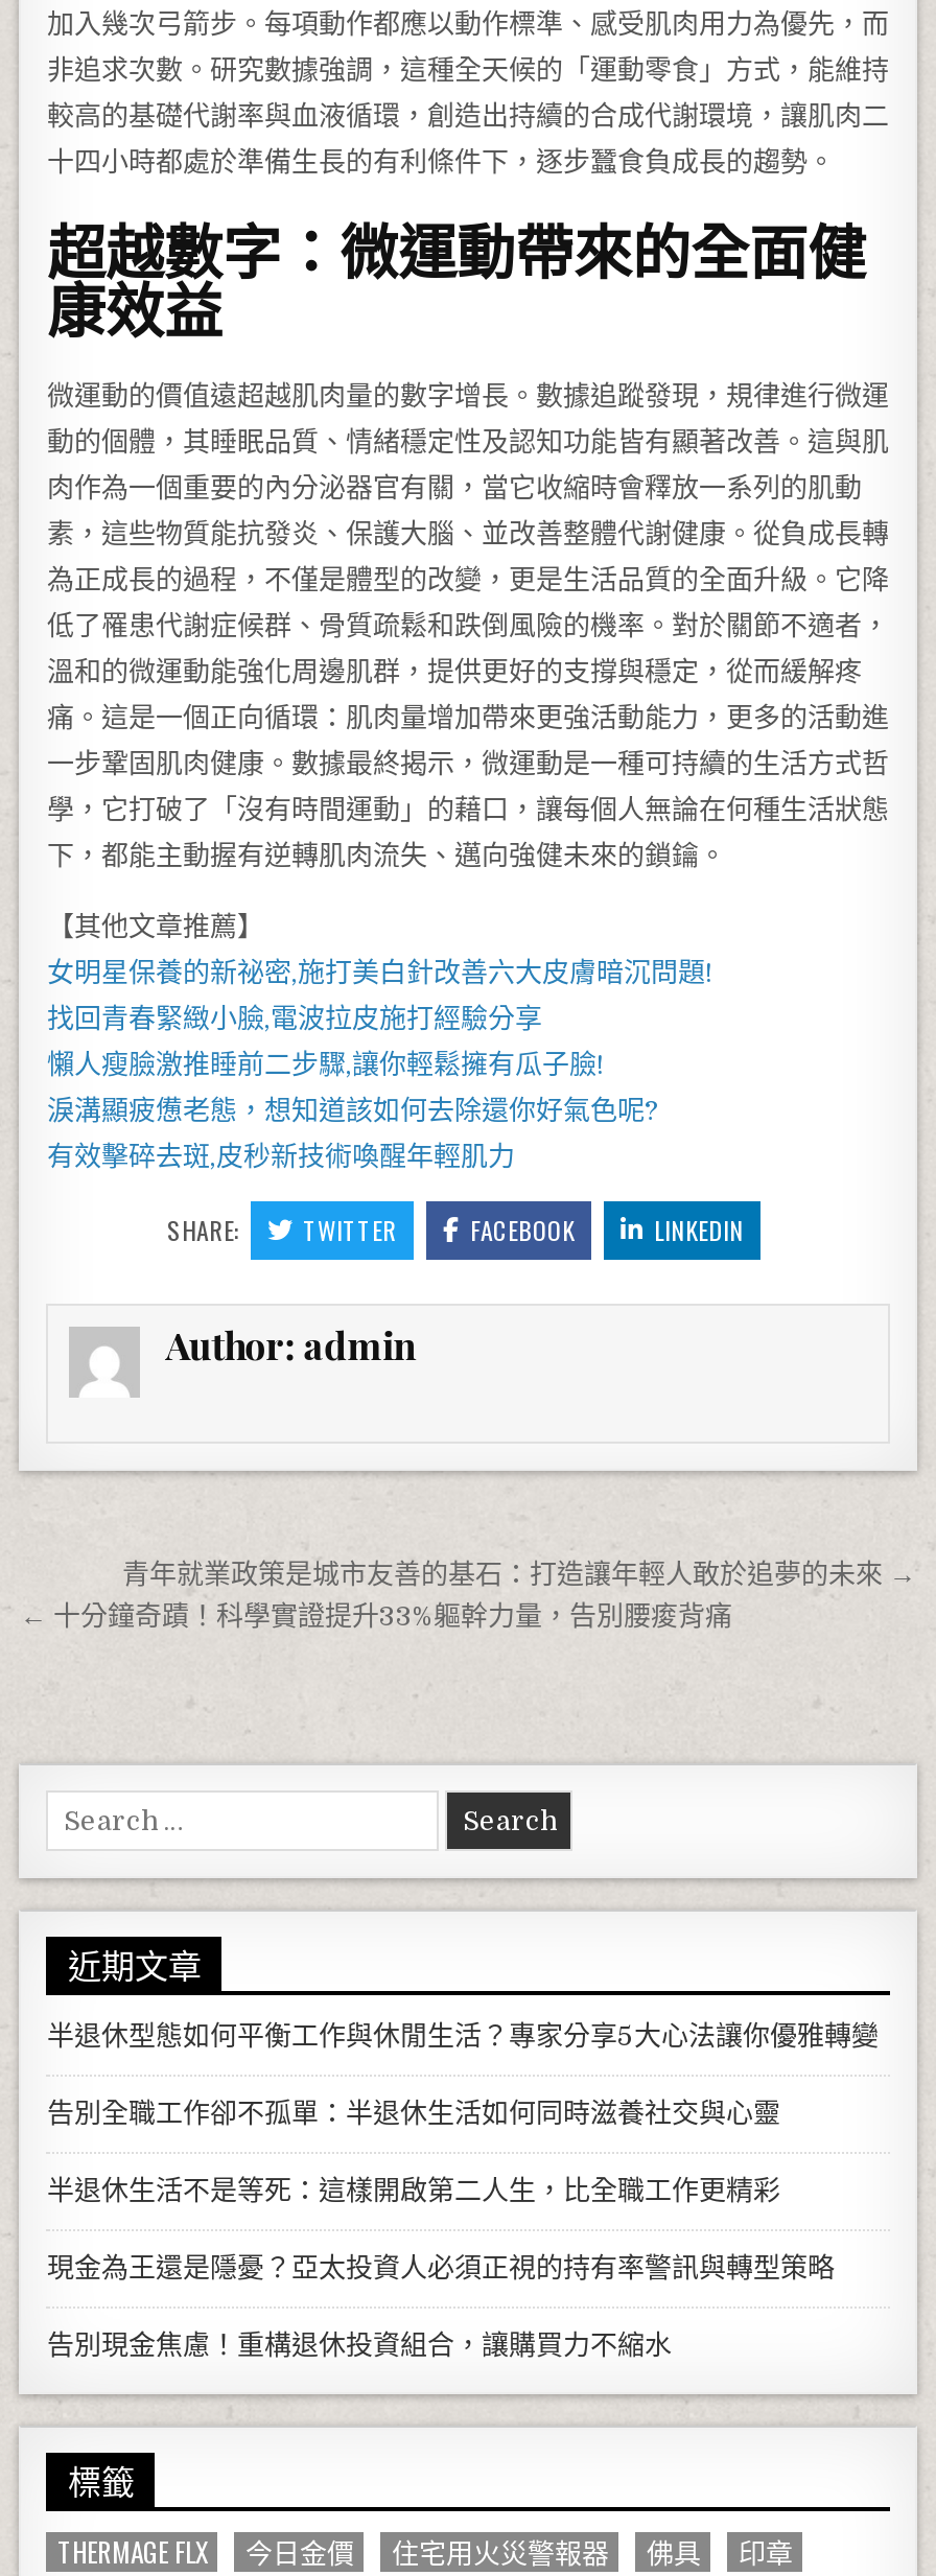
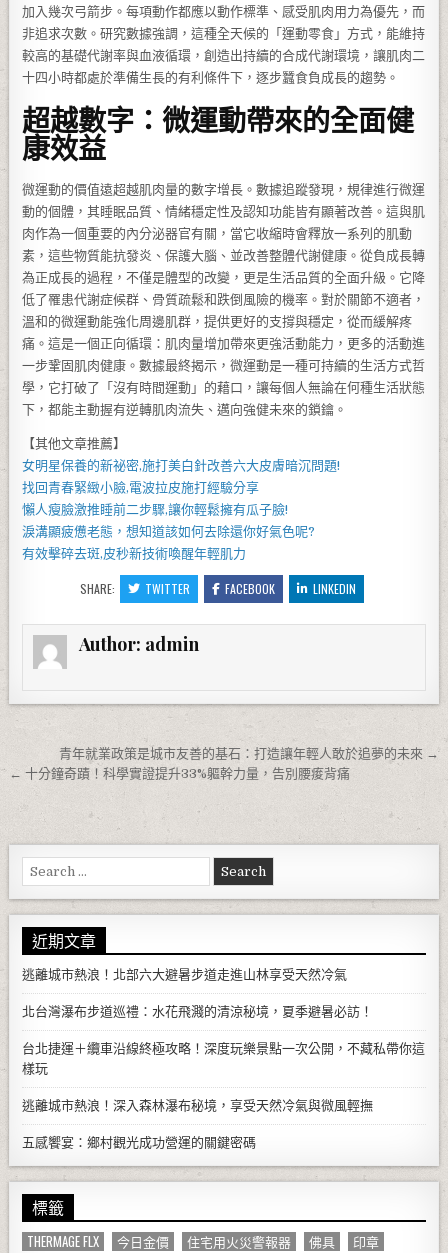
- 半退休型態如何平衡工作與休閒生活？專家分享5大心法讓你優雅轉變
+ 逃離城市熱浪！北部六大避暑步道走進山林享受天然冷氣

- 告別全職工作卻不孤單：半退休生活如何同時滋養社交與心靈
+ 北台灣瀑布步道巡禮：水花飛濺的清涼秘境，夏季避暑必訪！

- 半退休生活不是等死：這樣開啟第二人生，比全職工作更精彩
+ 台北捷運＋纜車沿線終極攻略！深度玩樂景點一次公開，不藏私帶你這
+ 樣玩

- 現金為王還是隱憂？亞太投資人必須正視的持有率警訊與轉型策略
+ 逃離城市熱浪！深入森林瀑布秘境，享受天然冷氣與微風輕撫

- 告別現金焦慮！重構退休投資組合，讓購買力不縮水
+ 五感饗宴：鄉村觀光成功營運的關鍵密碼
